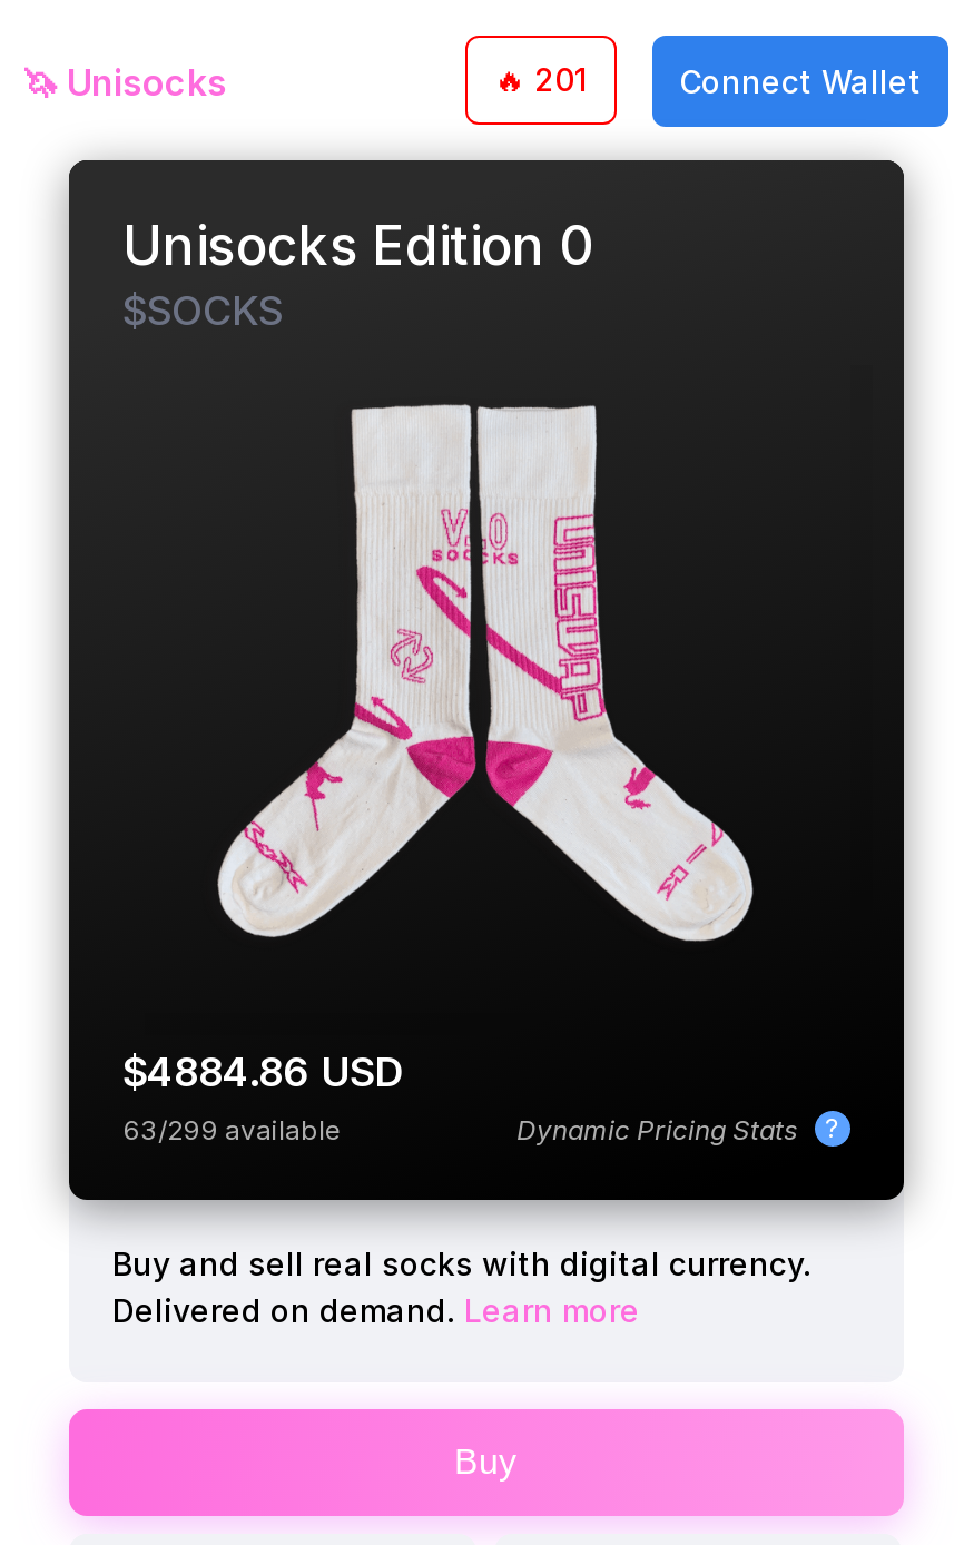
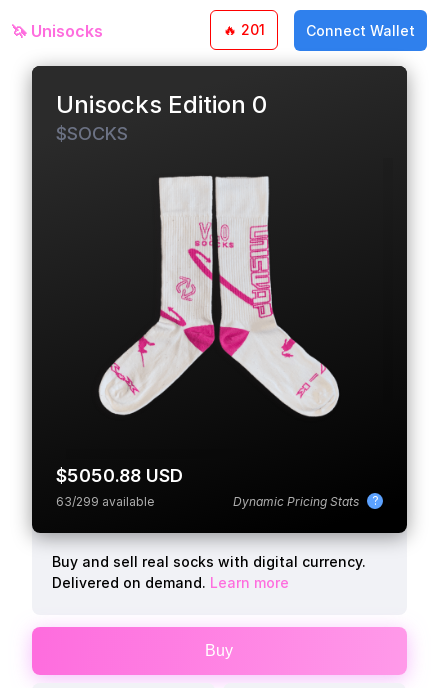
- $4884.86 USD
+ $5050.88 USD
